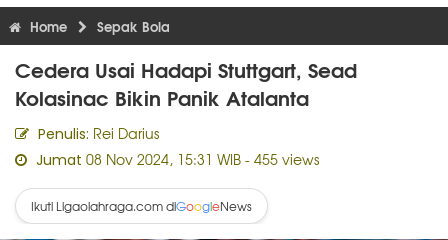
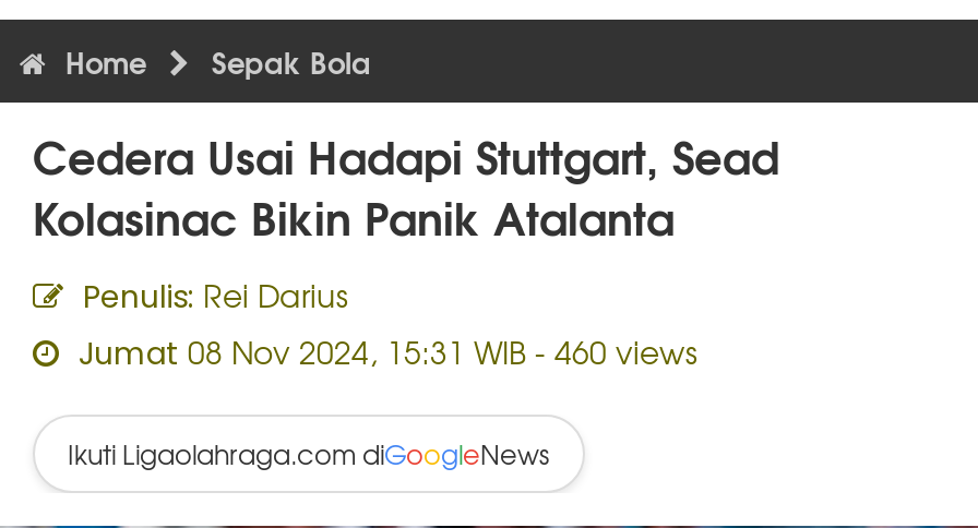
- Jumat 08 Nov 2024, 15:31 WIB - 455 views
+ Jumat 08 Nov 2024, 15:31 WIB - 460 views
